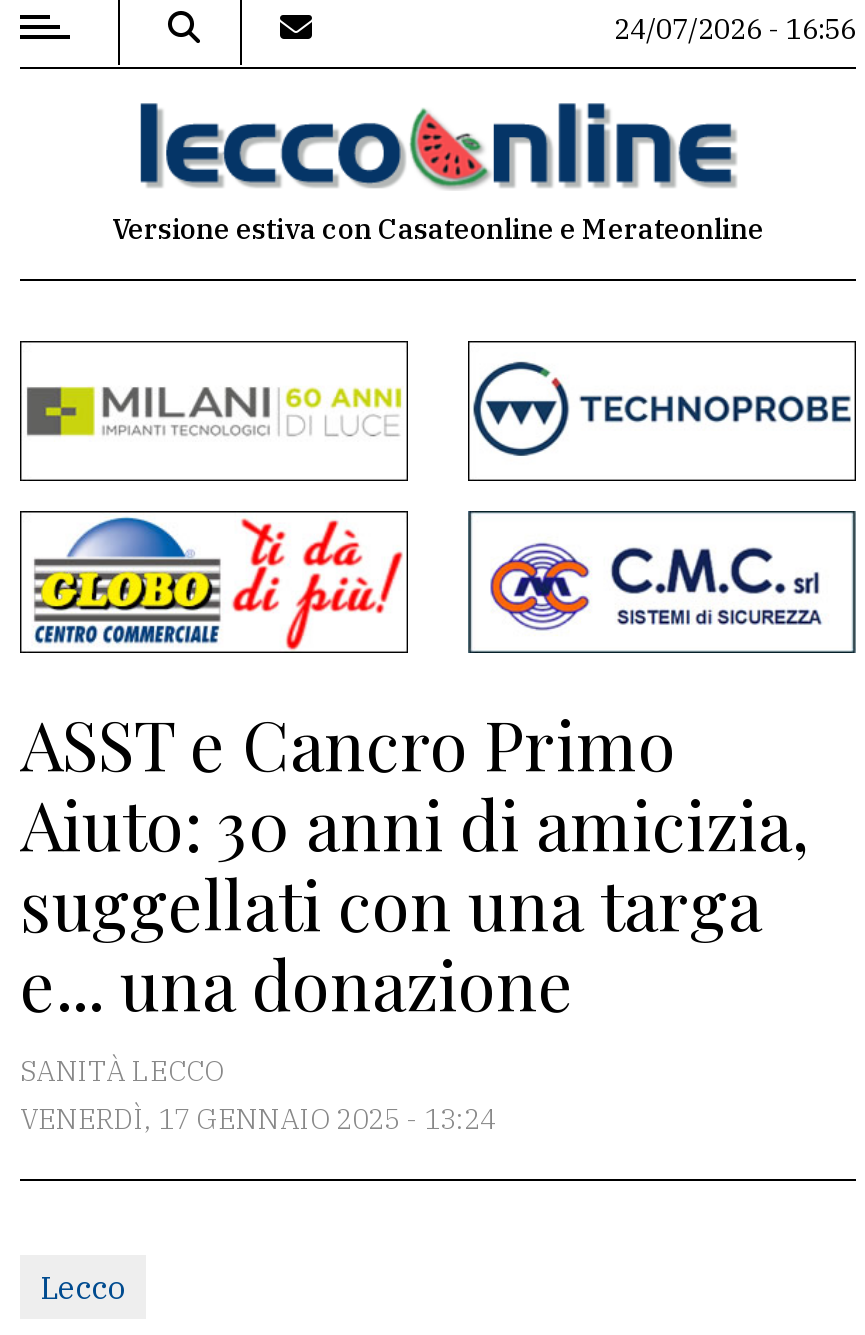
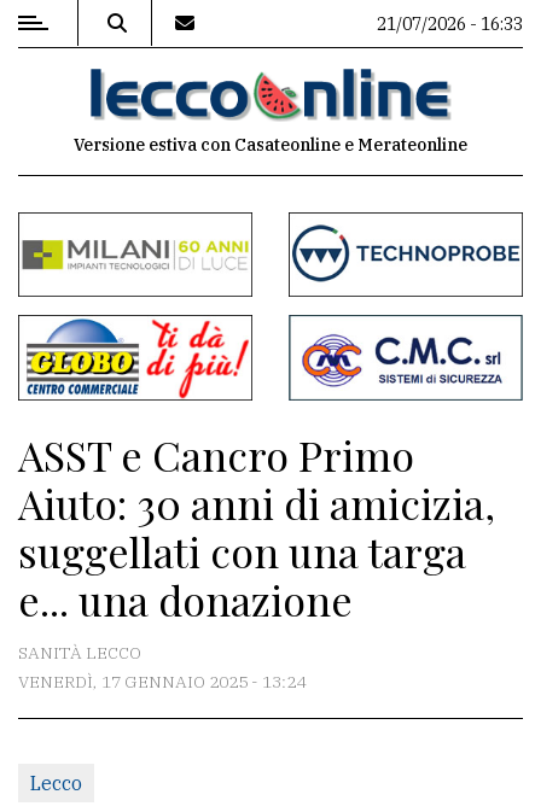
- 24/07/2026 - 16:56
+ 21/07/2026 - 16:33
